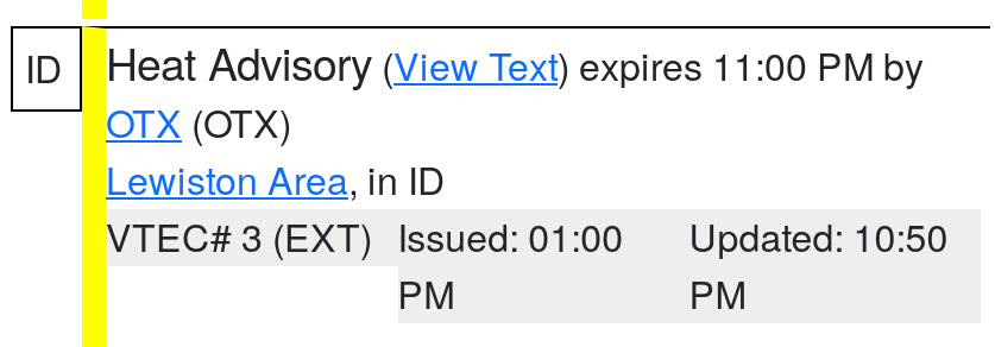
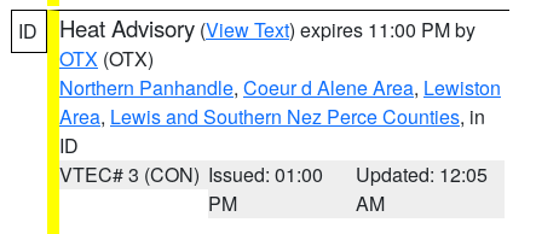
- Lewiston Area, in ID
- VTEC# 3 (EXT) Issued: 01:00
+ Northern Panhandle, Coeur d Alene Area, Lewiston
+ Area, Lewis and Southern Nez Perce Counties, in
+ ID
+ VTEC# 3 (CON) Issued: 01:00

- Updated: 10:50
- PM
+ Updated: 12:05
+ AM
